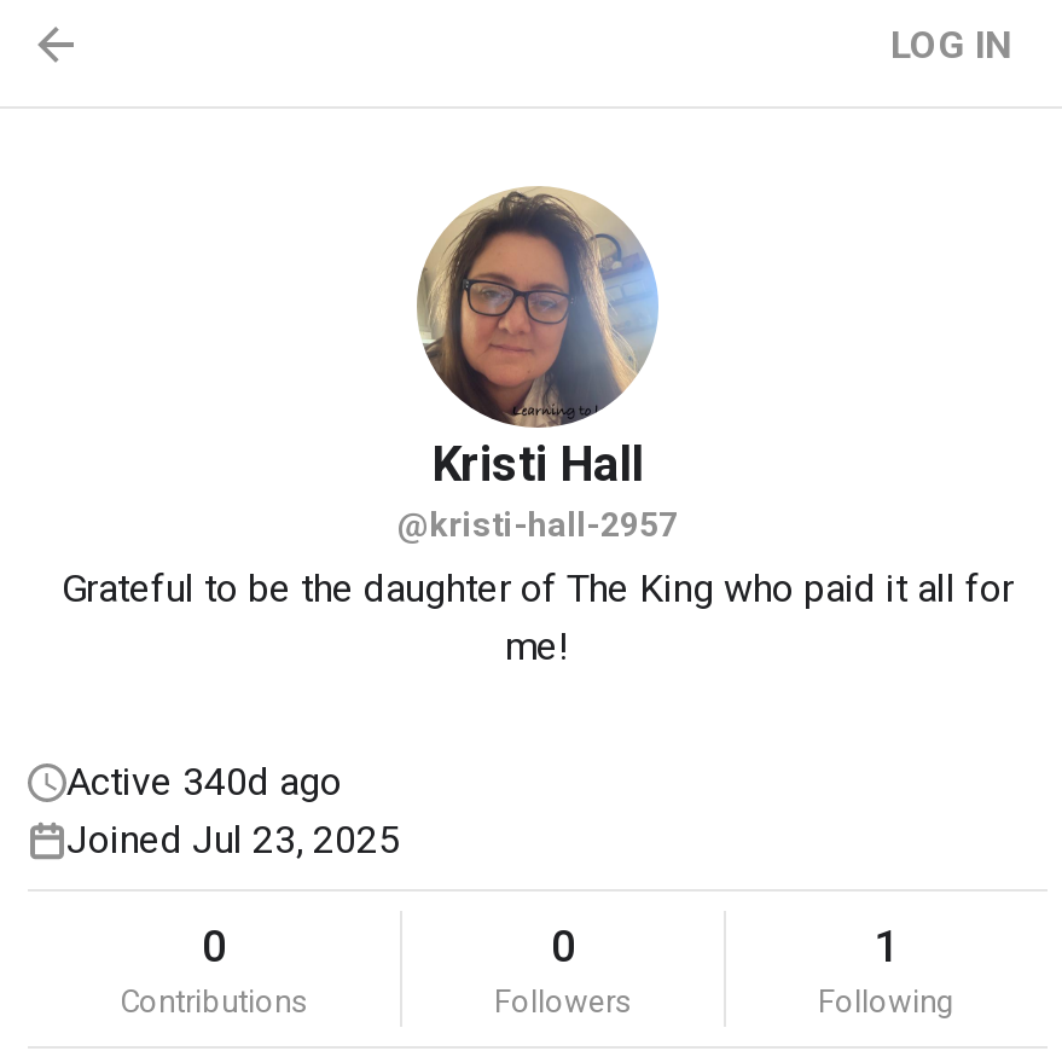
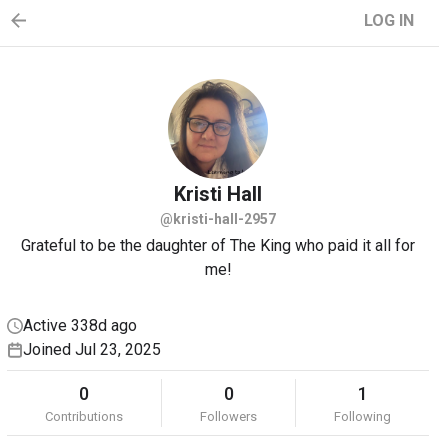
- Active 340d ago
+ Active 338d ago
